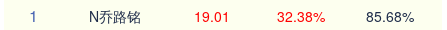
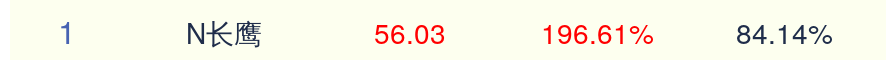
- N乔路铭
- 19.01
- 32.38%
- 85.68%
+ N长鹰
+ 56.03
+ 196.61%
+ 84.14%
